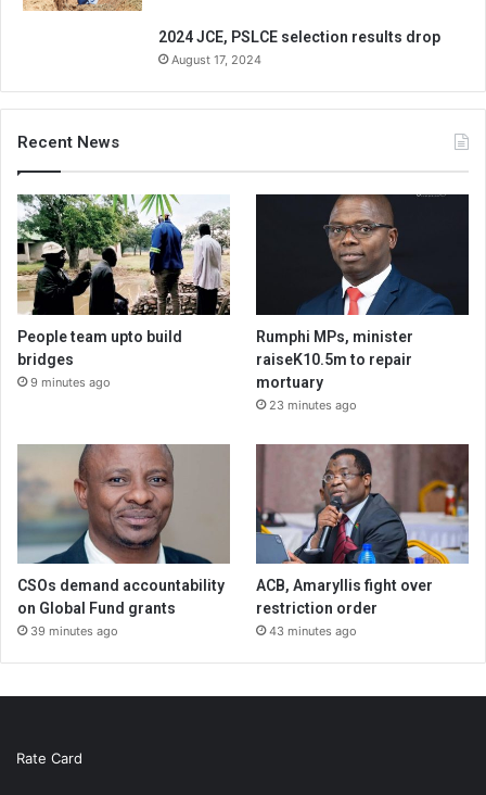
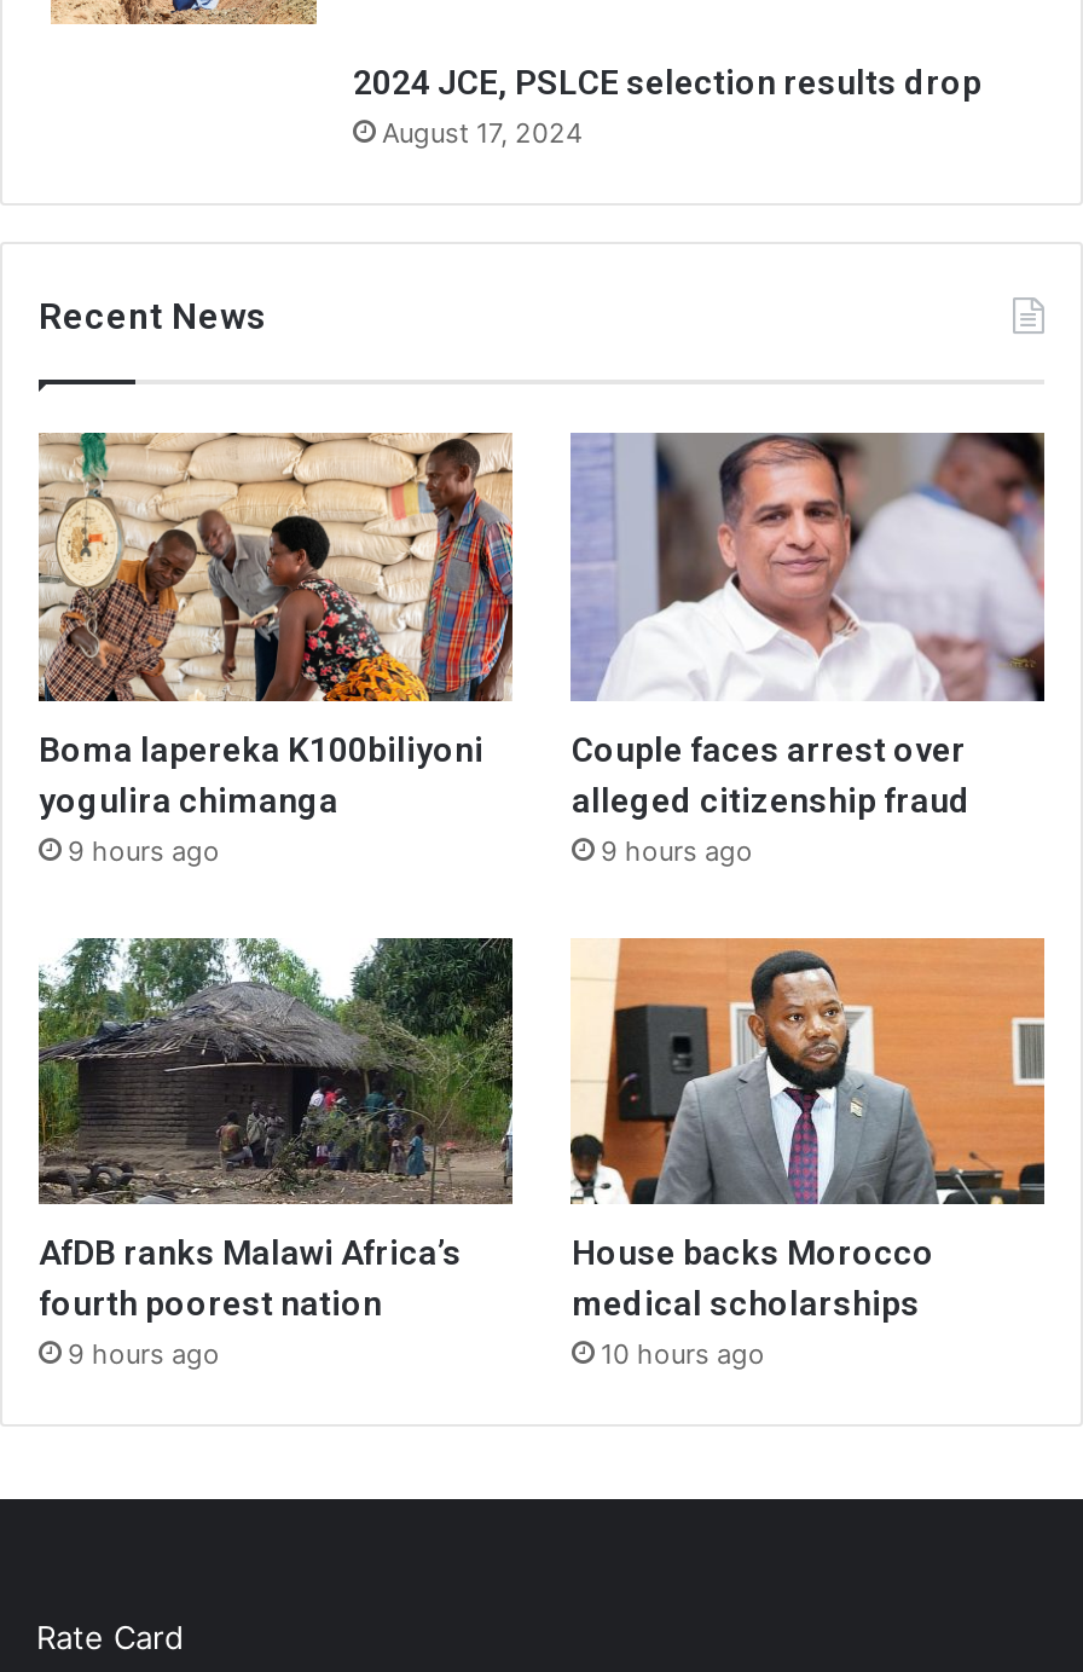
- [image]
- People team upto build
- bridges
- 9 minutes ago
+ [image]
+ Boma lapereka K100biliyoni
+ yogulira chimanga
+ 9 hours ago

- [image]
- Rumphi MPs, minister
- raiseK10.5m to repair
- mortuary
- 23 minutes ago
+ [image]
+ Couple faces arrest over
+ alleged citizenship fraud
+ 9 hours ago

- [image]
- CSOs demand accountability
- on Global Fund grants
- 39 minutes ago
+ [image]
+ AfDB ranks Malawi Africa’s
+ fourth poorest nation
+ 9 hours ago

- [image]
- ACB, Amaryllis fight over
- restriction order
- 43 minutes ago
+ [image]
+ House backs Morocco
+ medical scholarships
+ 10 hours ago
